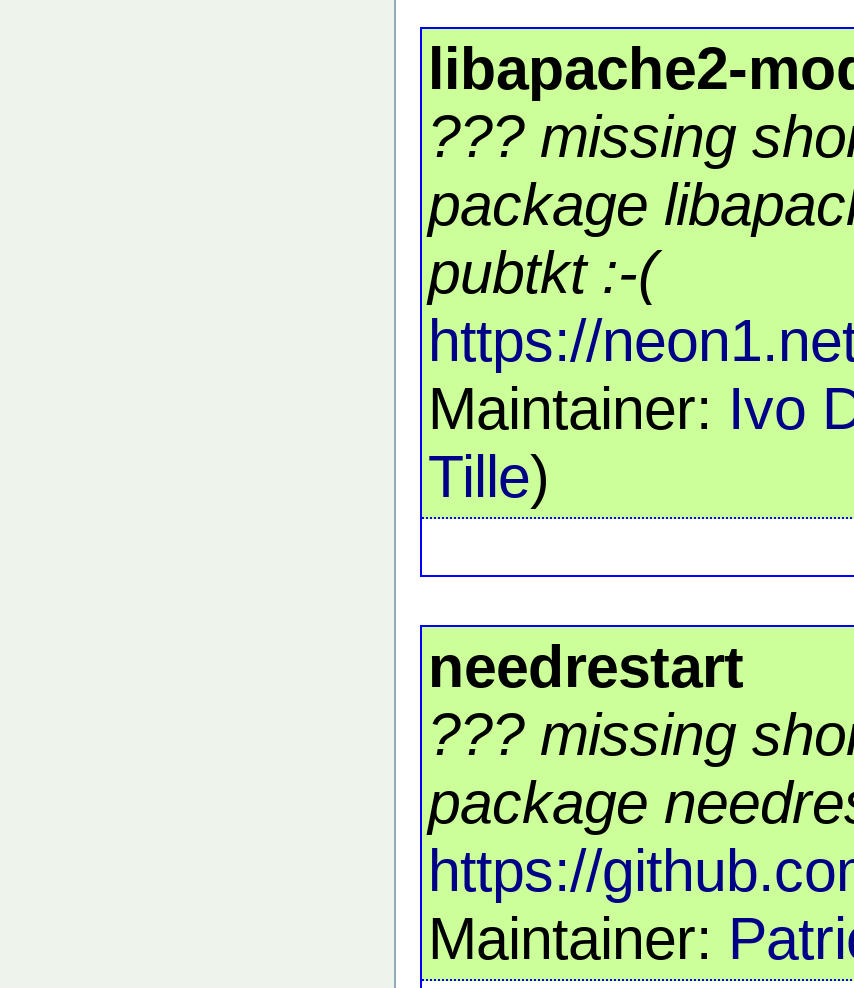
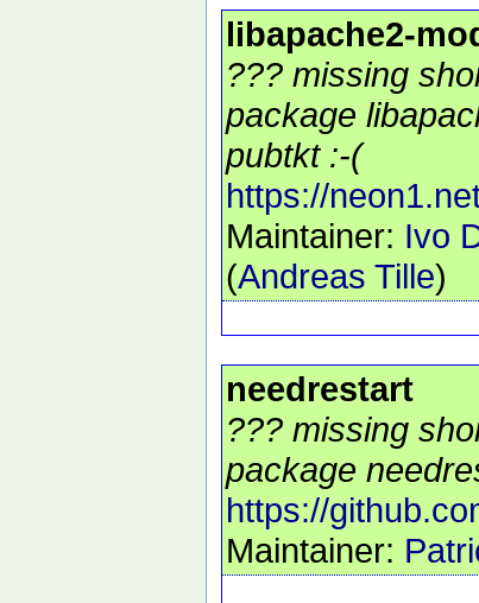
- Tille)
+ (Andreas Tille)
